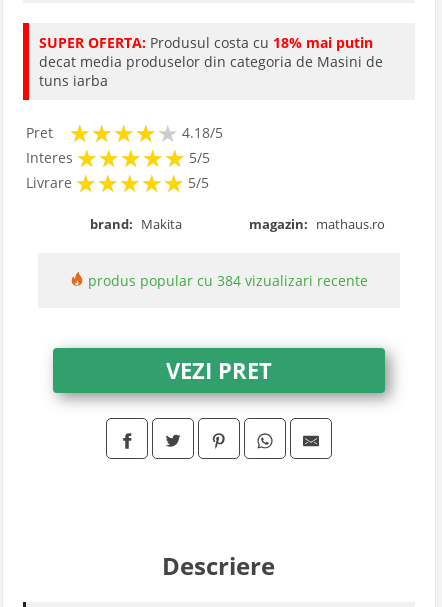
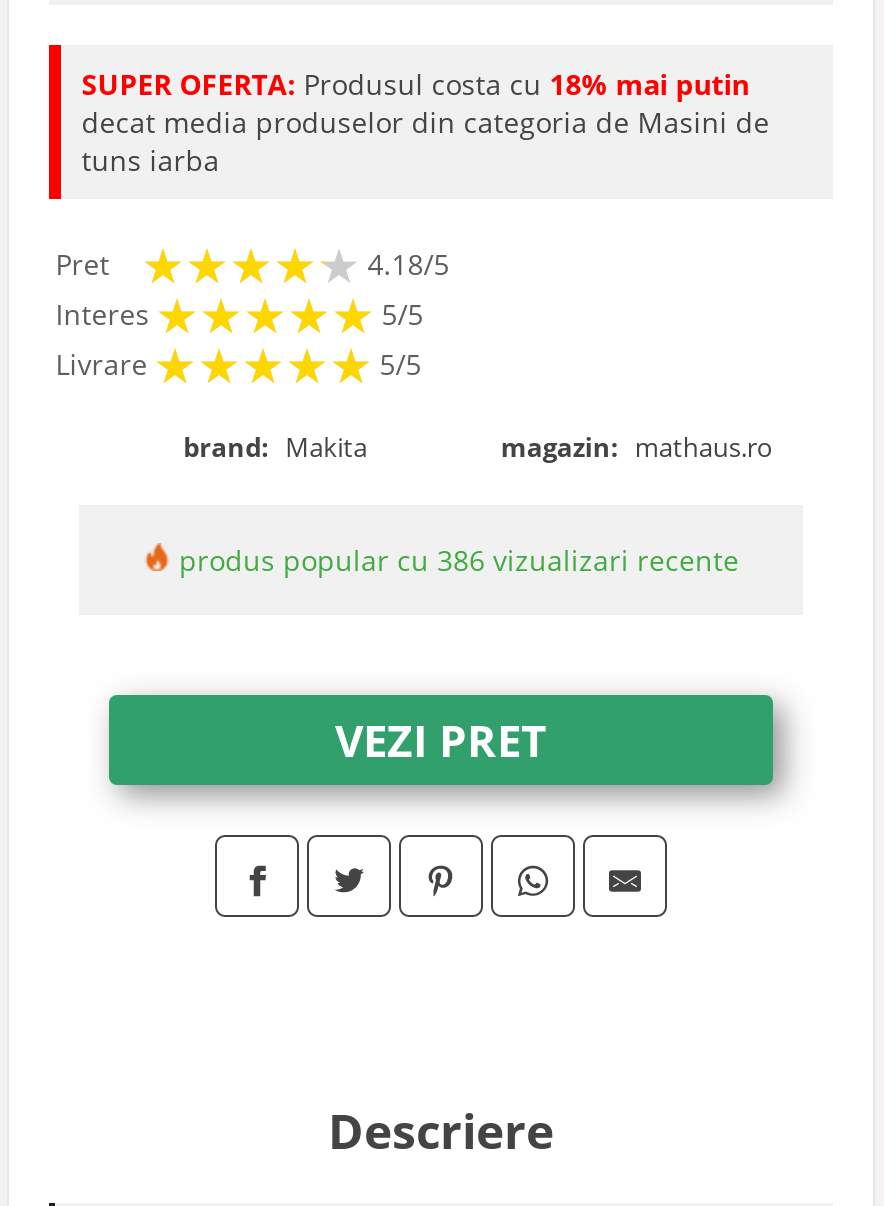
- produs popular cu 384 vizualizari recente
+ produs popular cu 386 vizualizari recente
